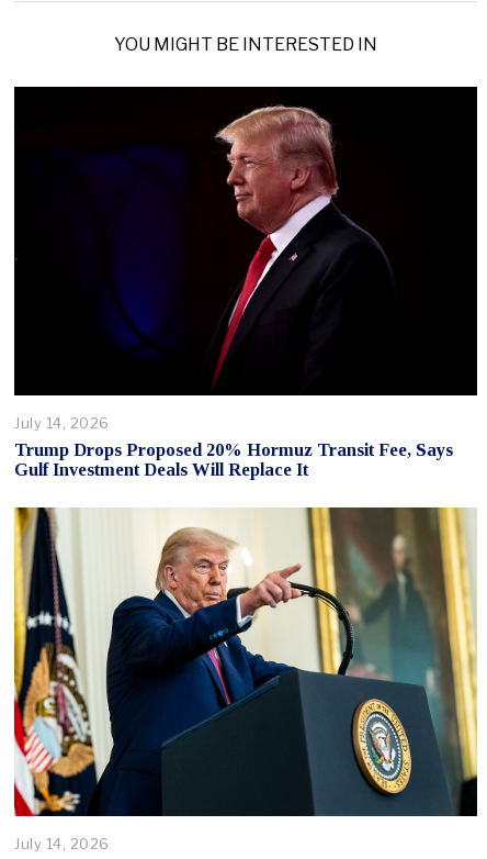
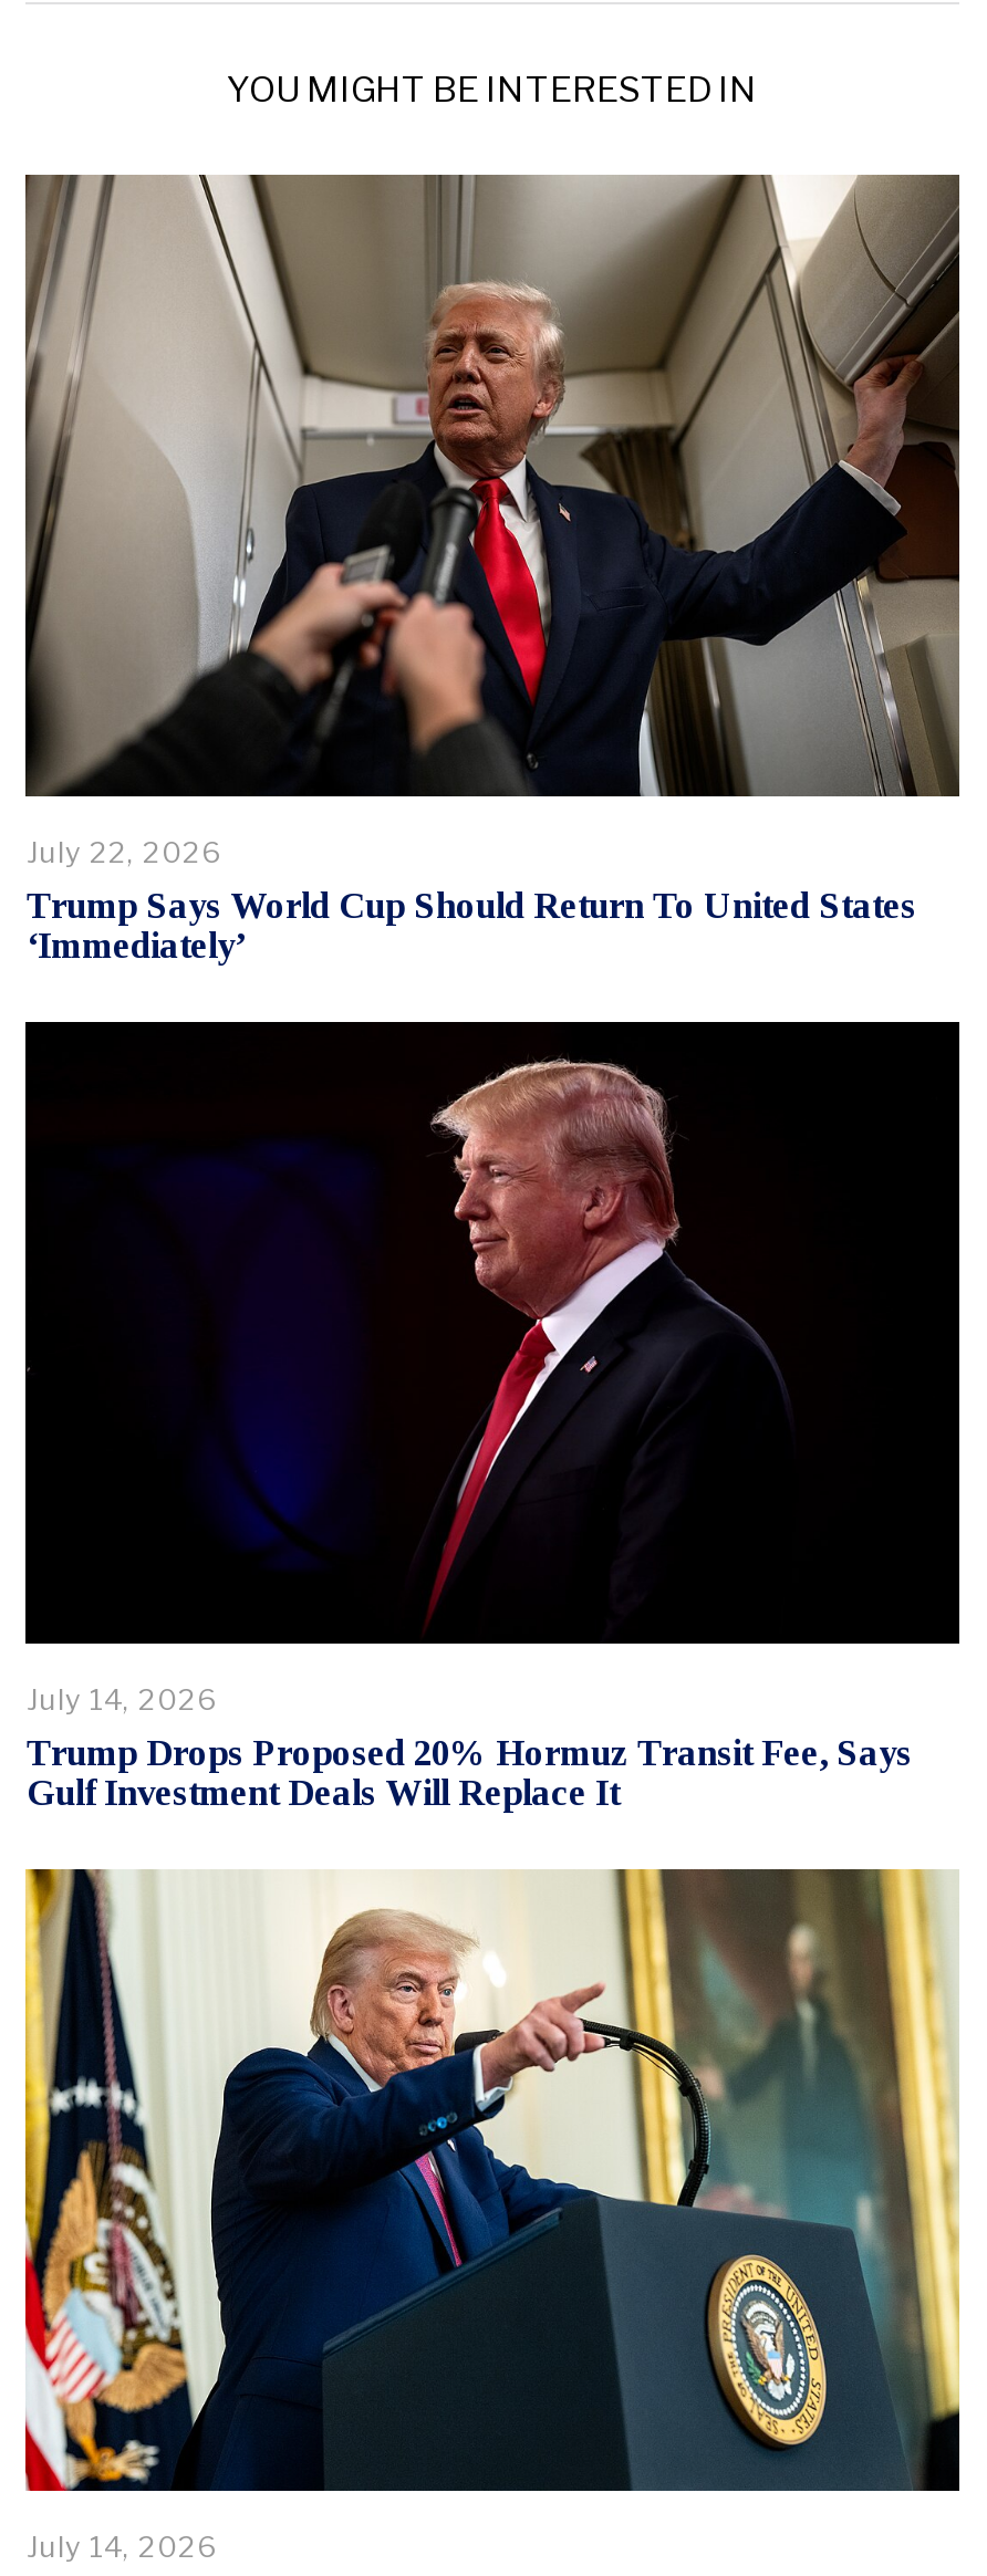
+ [image]
+ July 22, 2026
+ Trump Says World Cup Should Return To United States
+ ‘Immediately’
